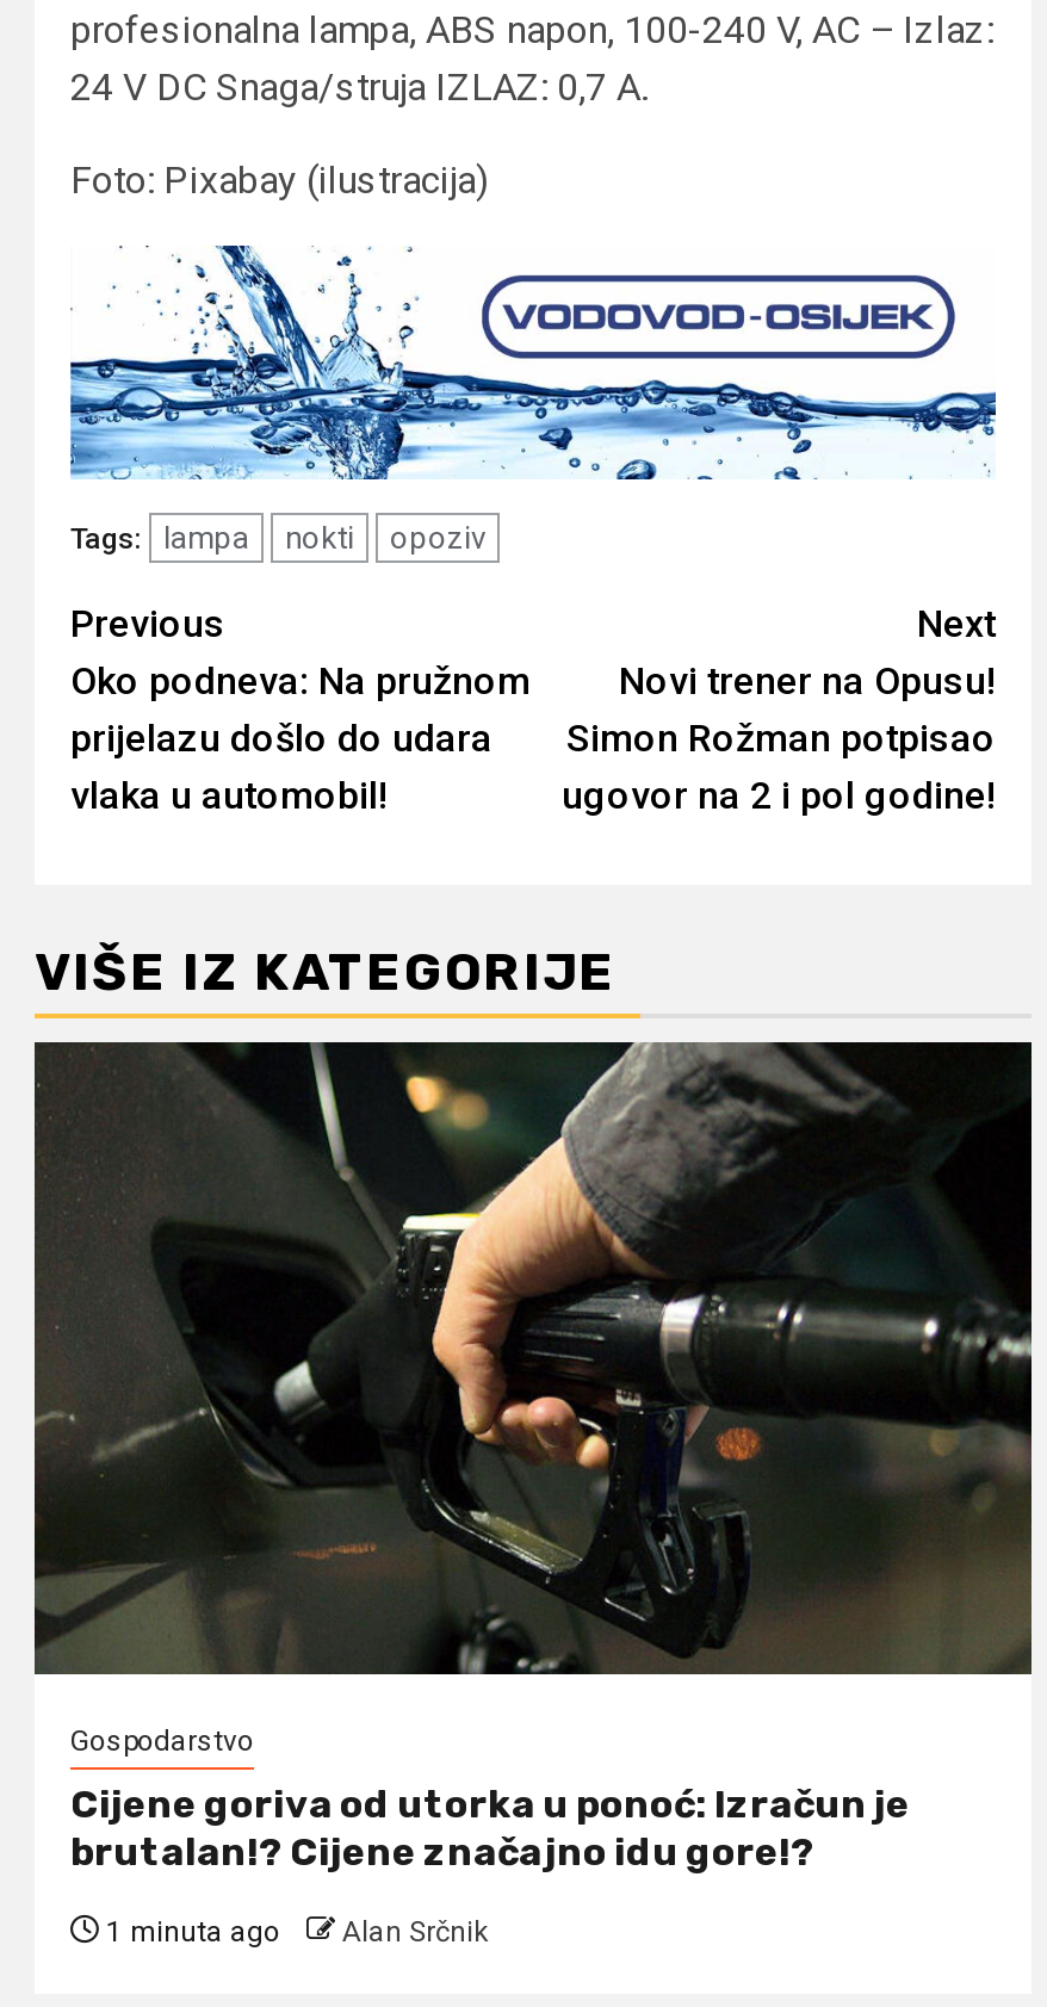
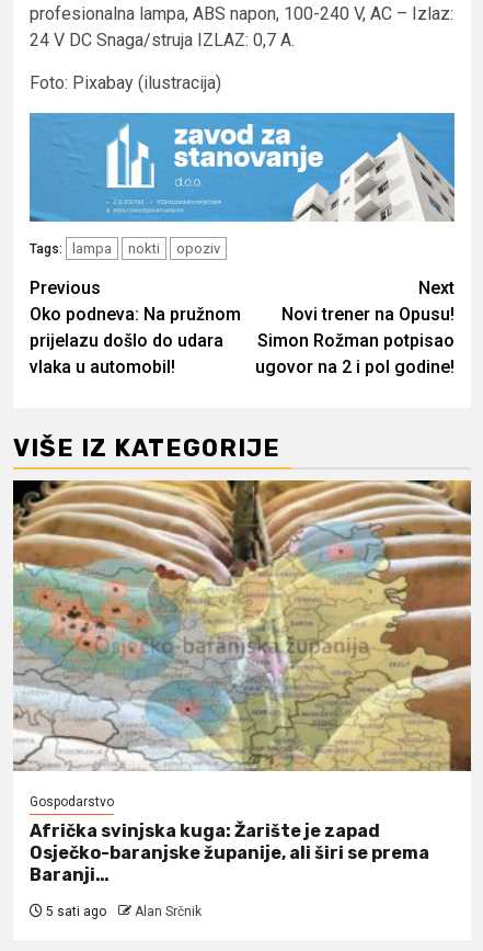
- [image]
+ [image]

- [image]
+ [image]

- Cijene goriva od utorka u ponoć: Izračun je
- brutalan!? Cijene značajno idu gore!?
+ Afrička svinjska kuga: Žarište je zapad
+ Osječko-baranjske županije, ali širi se prema
+ Baranji…

- 1 minuta ago Alan Srčnik
+ 5 sati ago Alan Srčnik
